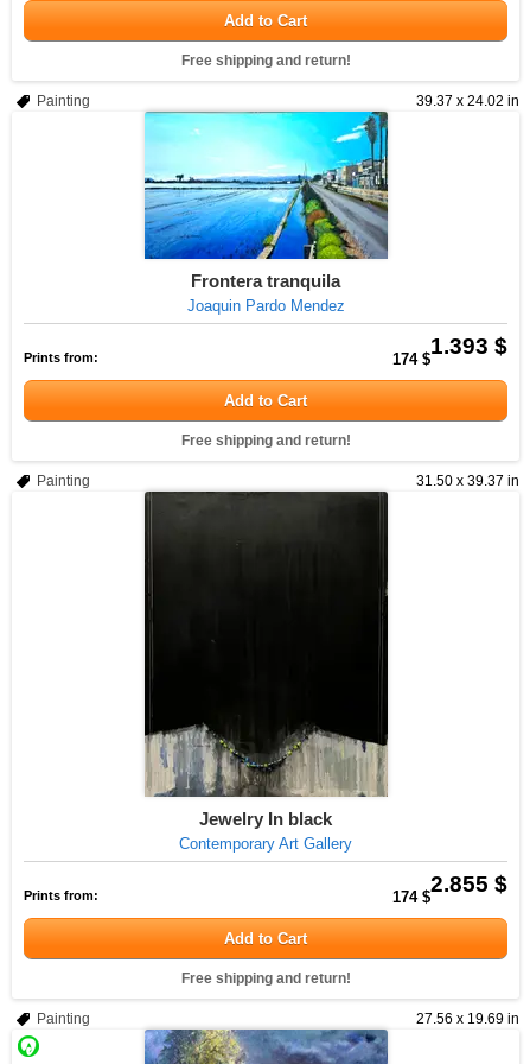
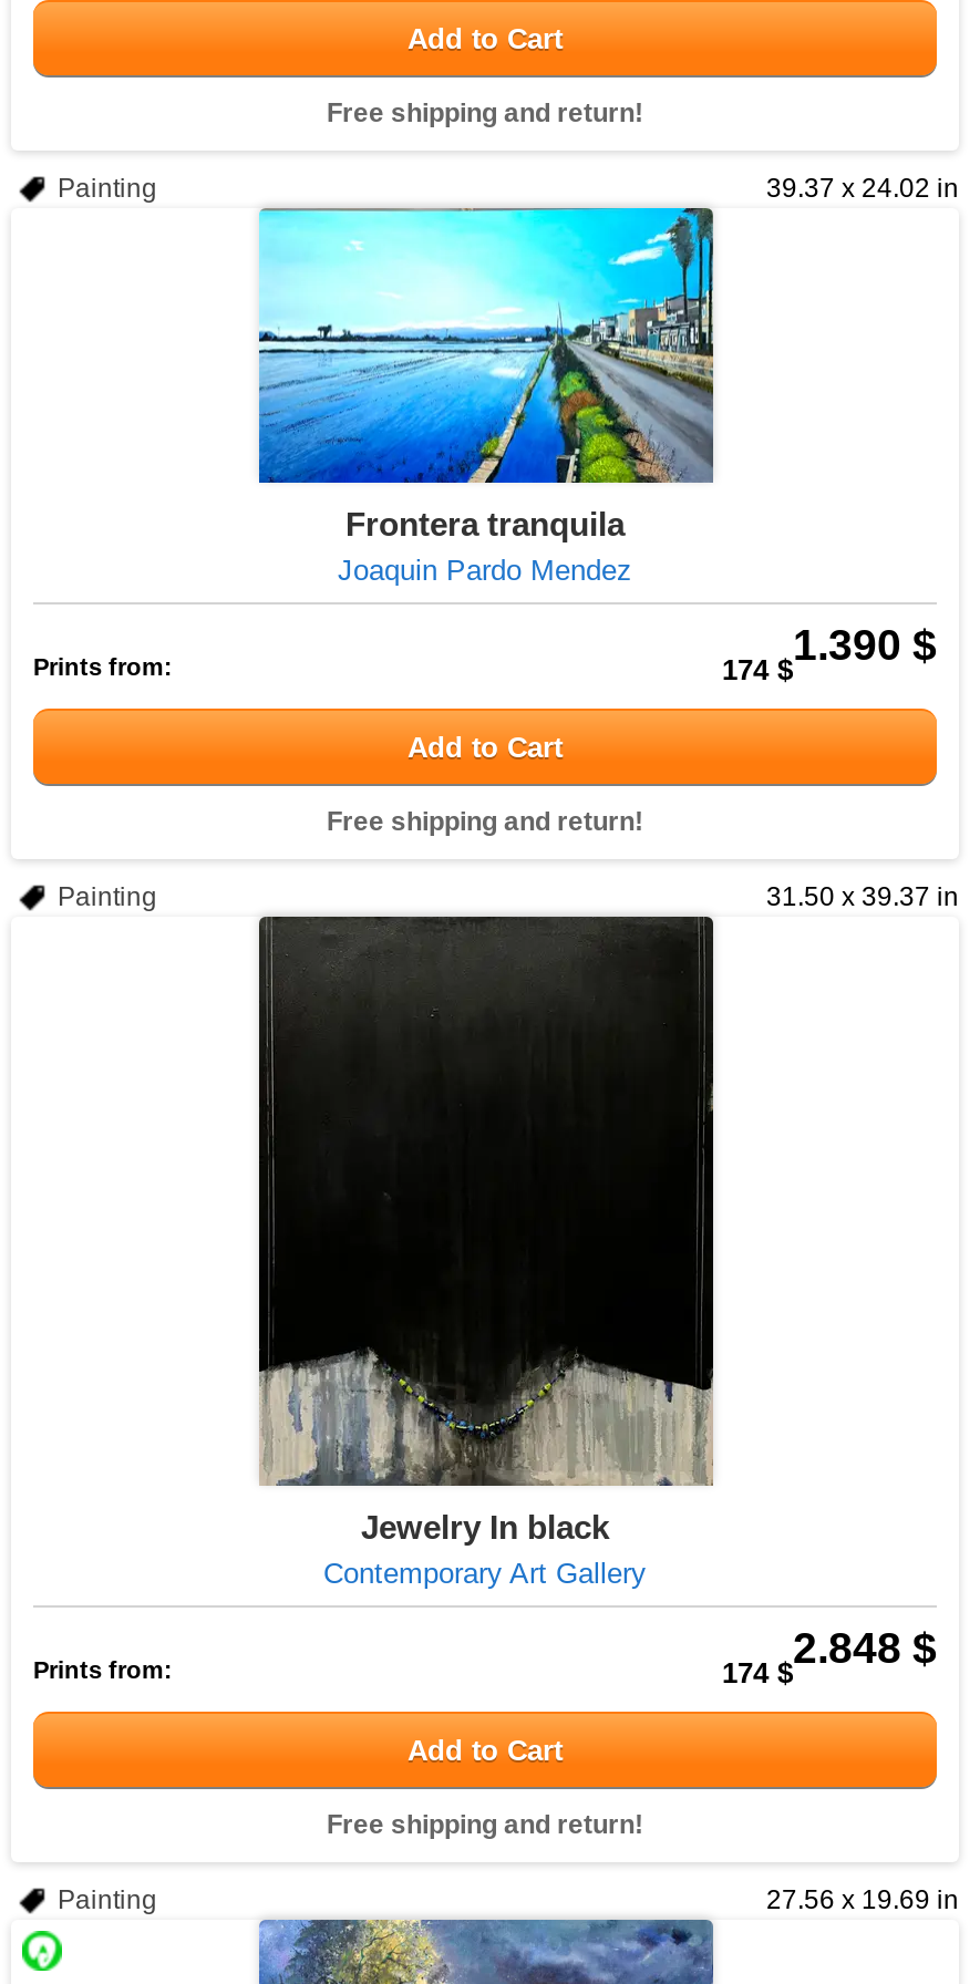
- 1.393 $
+ 1.390 $

- 2.855 $
+ 2.848 $
